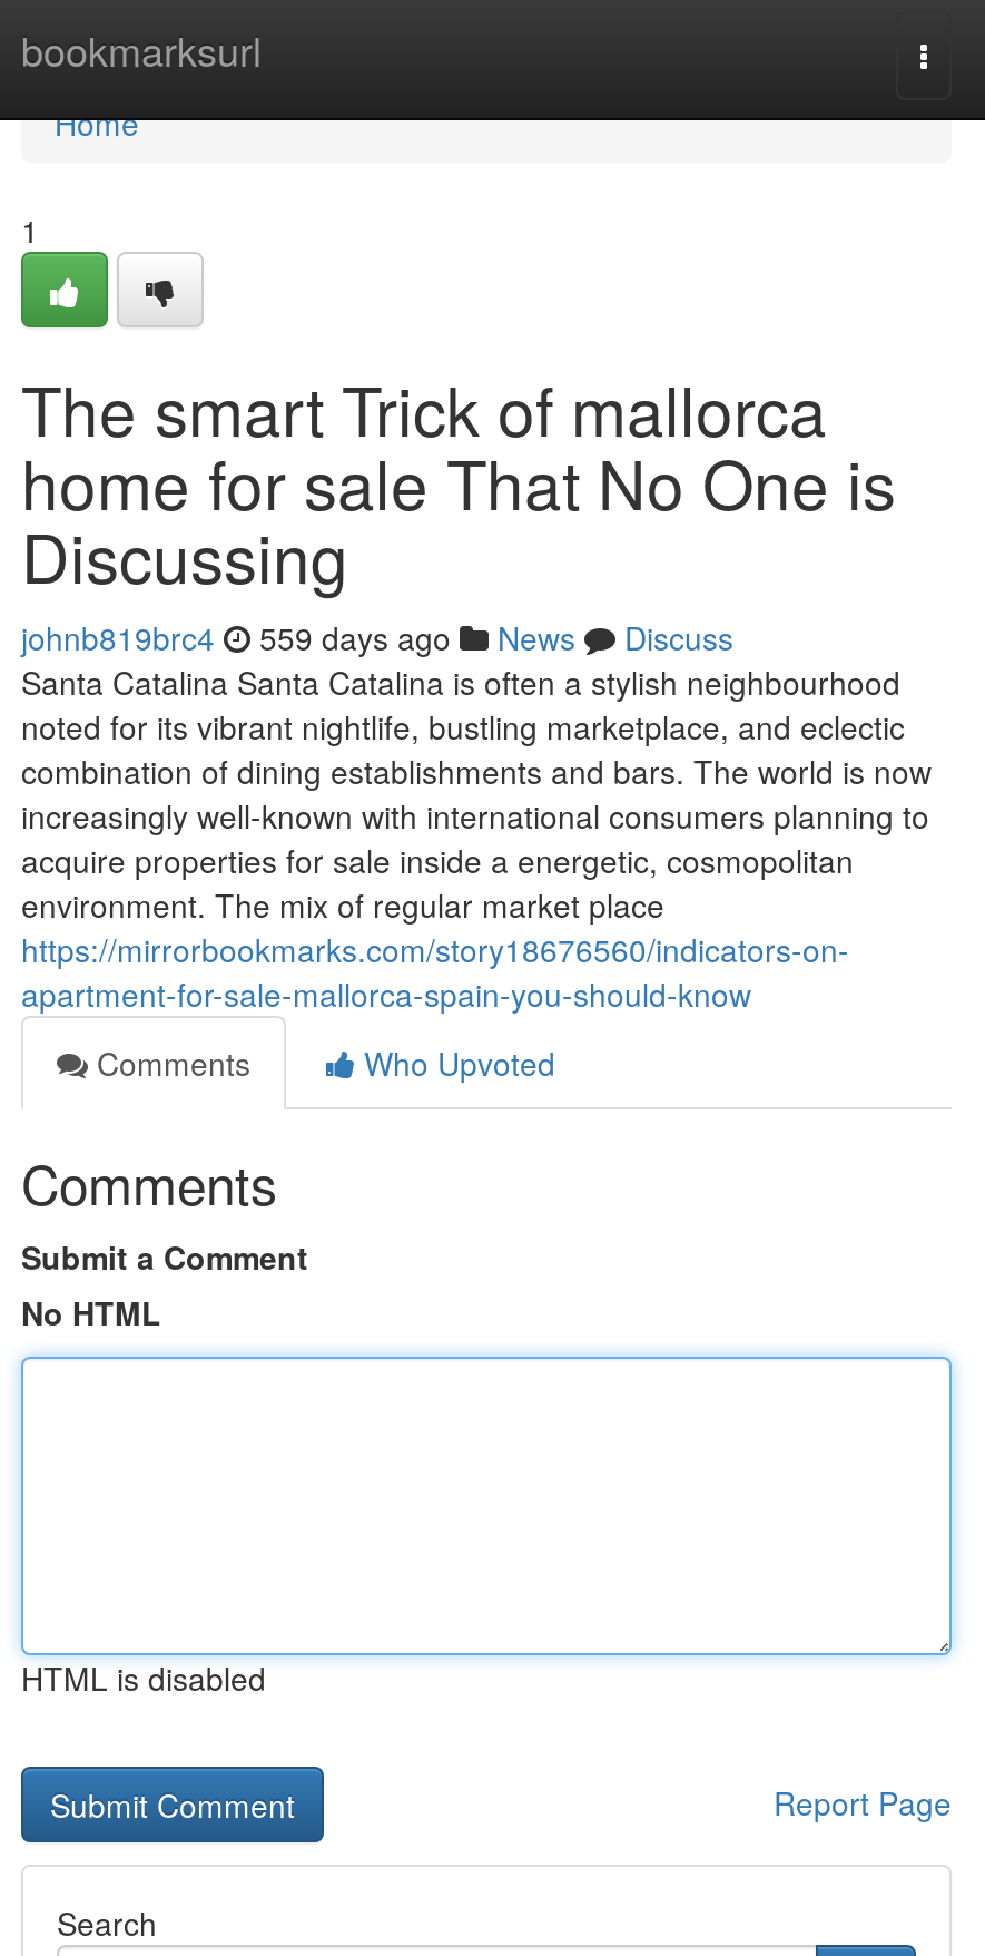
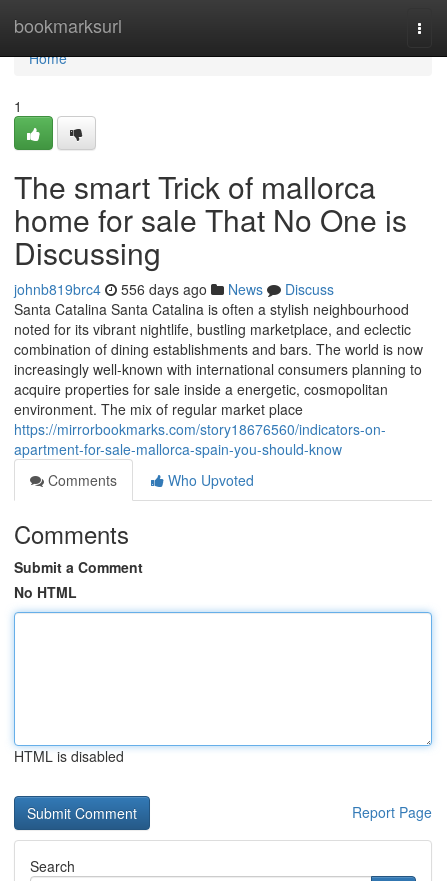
- johnb819brc4 559 days ago News Discuss
+ johnb819brc4 556 days ago News Discuss
